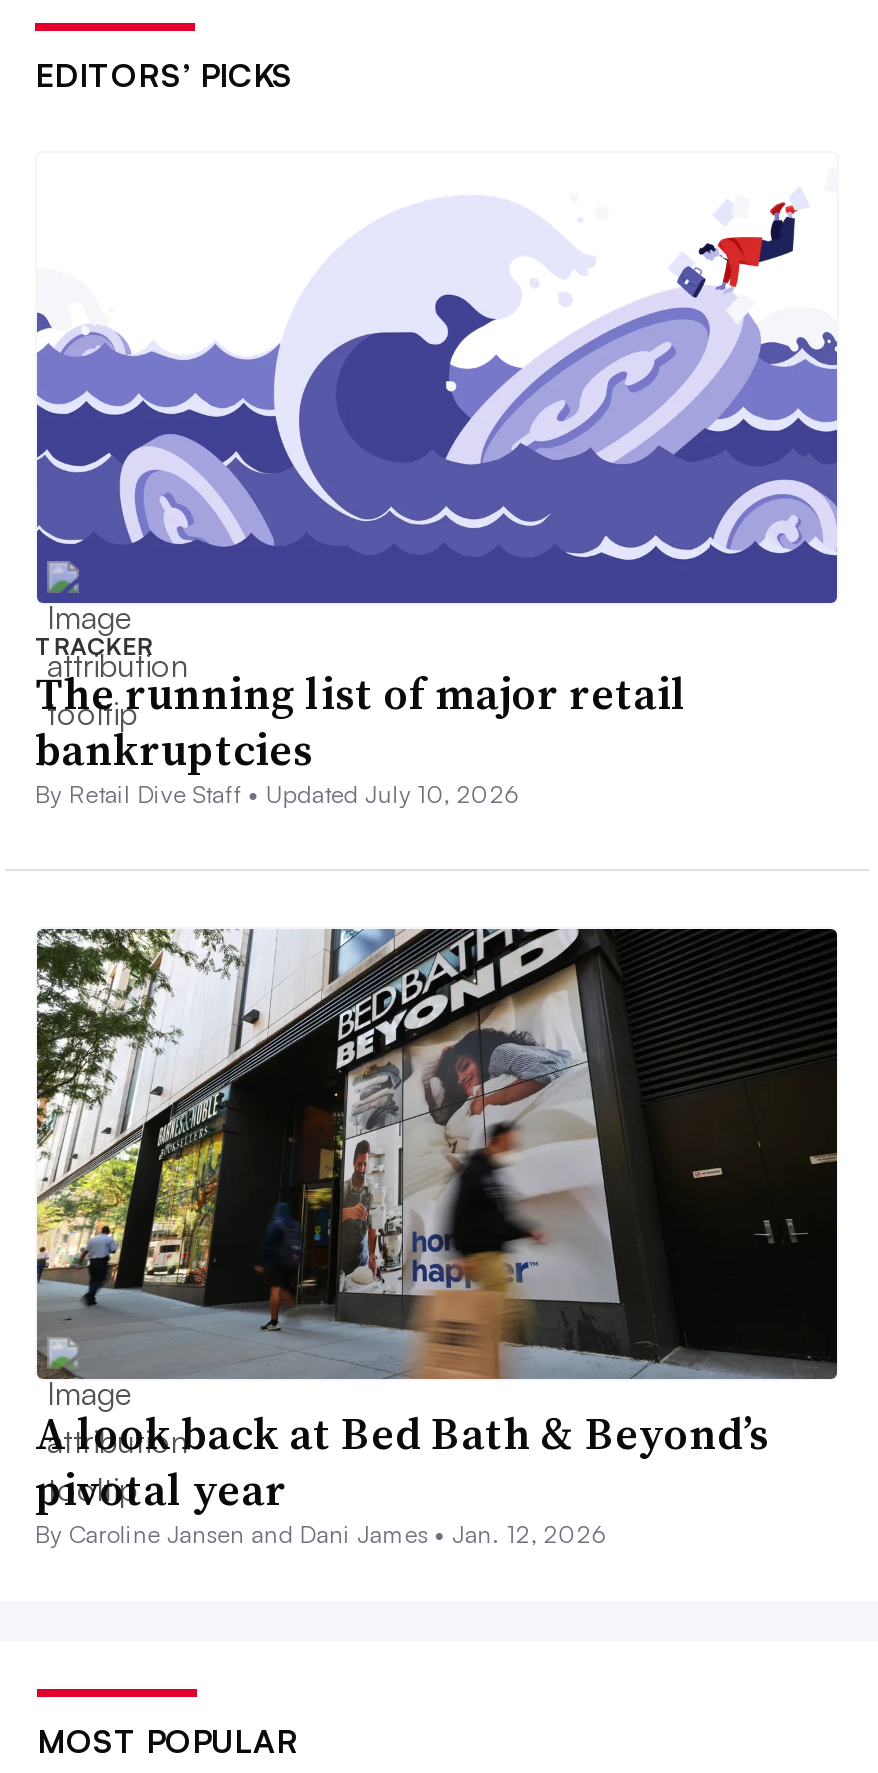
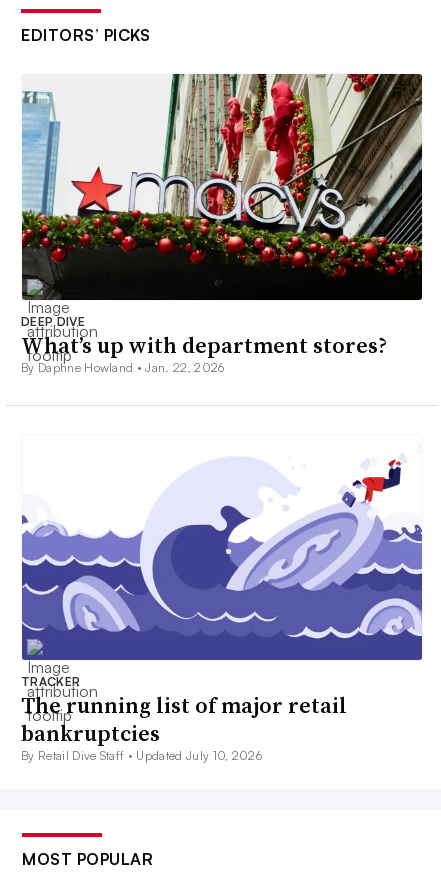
+ [image]
+ DEEP DIVE
+ What’s up with department stores?
+ By Daphne Howland • Jan. 22, 2026

moved down: [image]

moved down: [image]

moved down: TRACKER | The running list of major retail | bankruptcies | By Retail Dive Staff • Updated July 10, 2026

- [image]
- A look back at Bed Bath & Beyond’s
- pivotal year
- By Caroline Jansen and Dani James • Jan. 12, 2026
